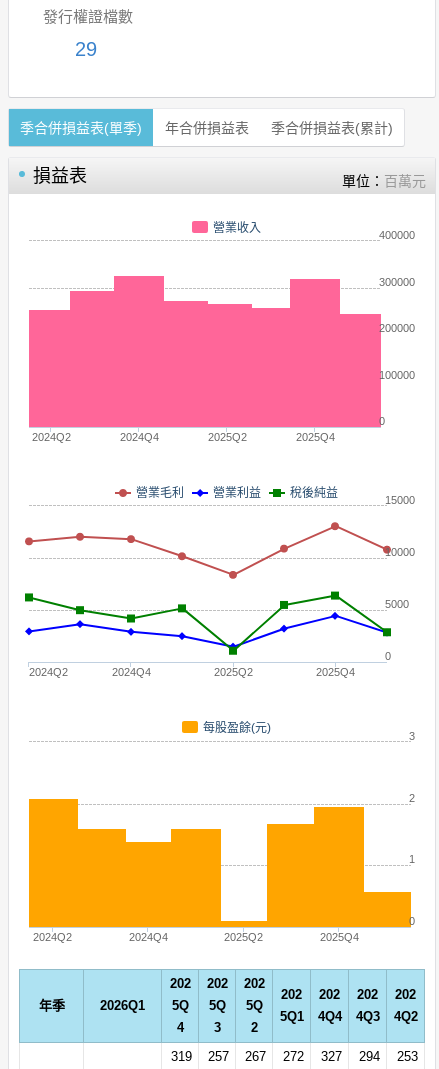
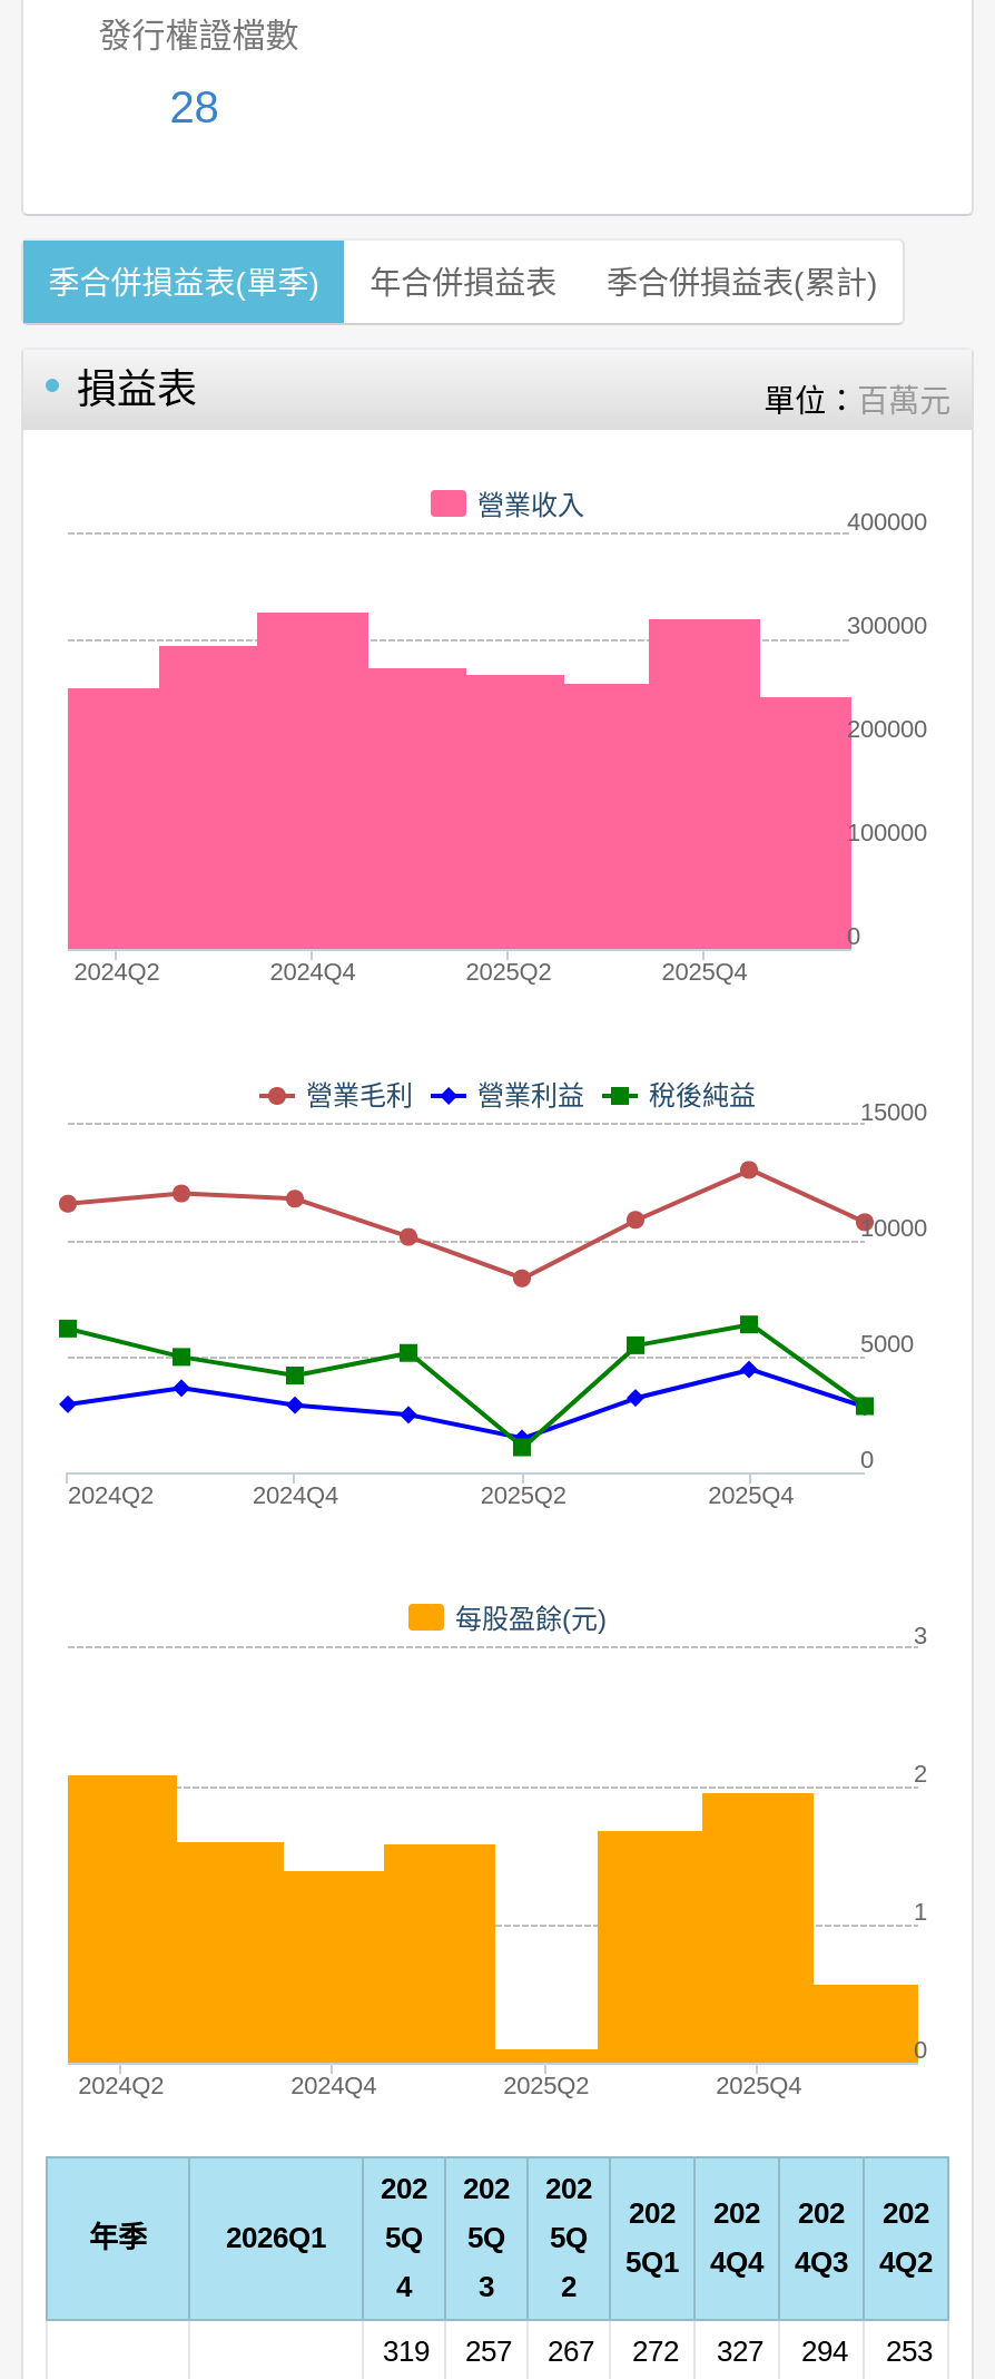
- 29
+ 28
